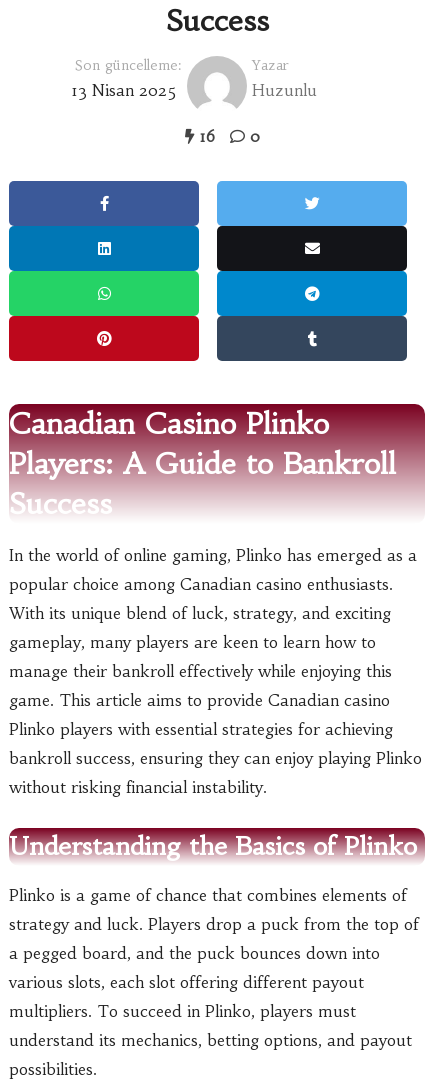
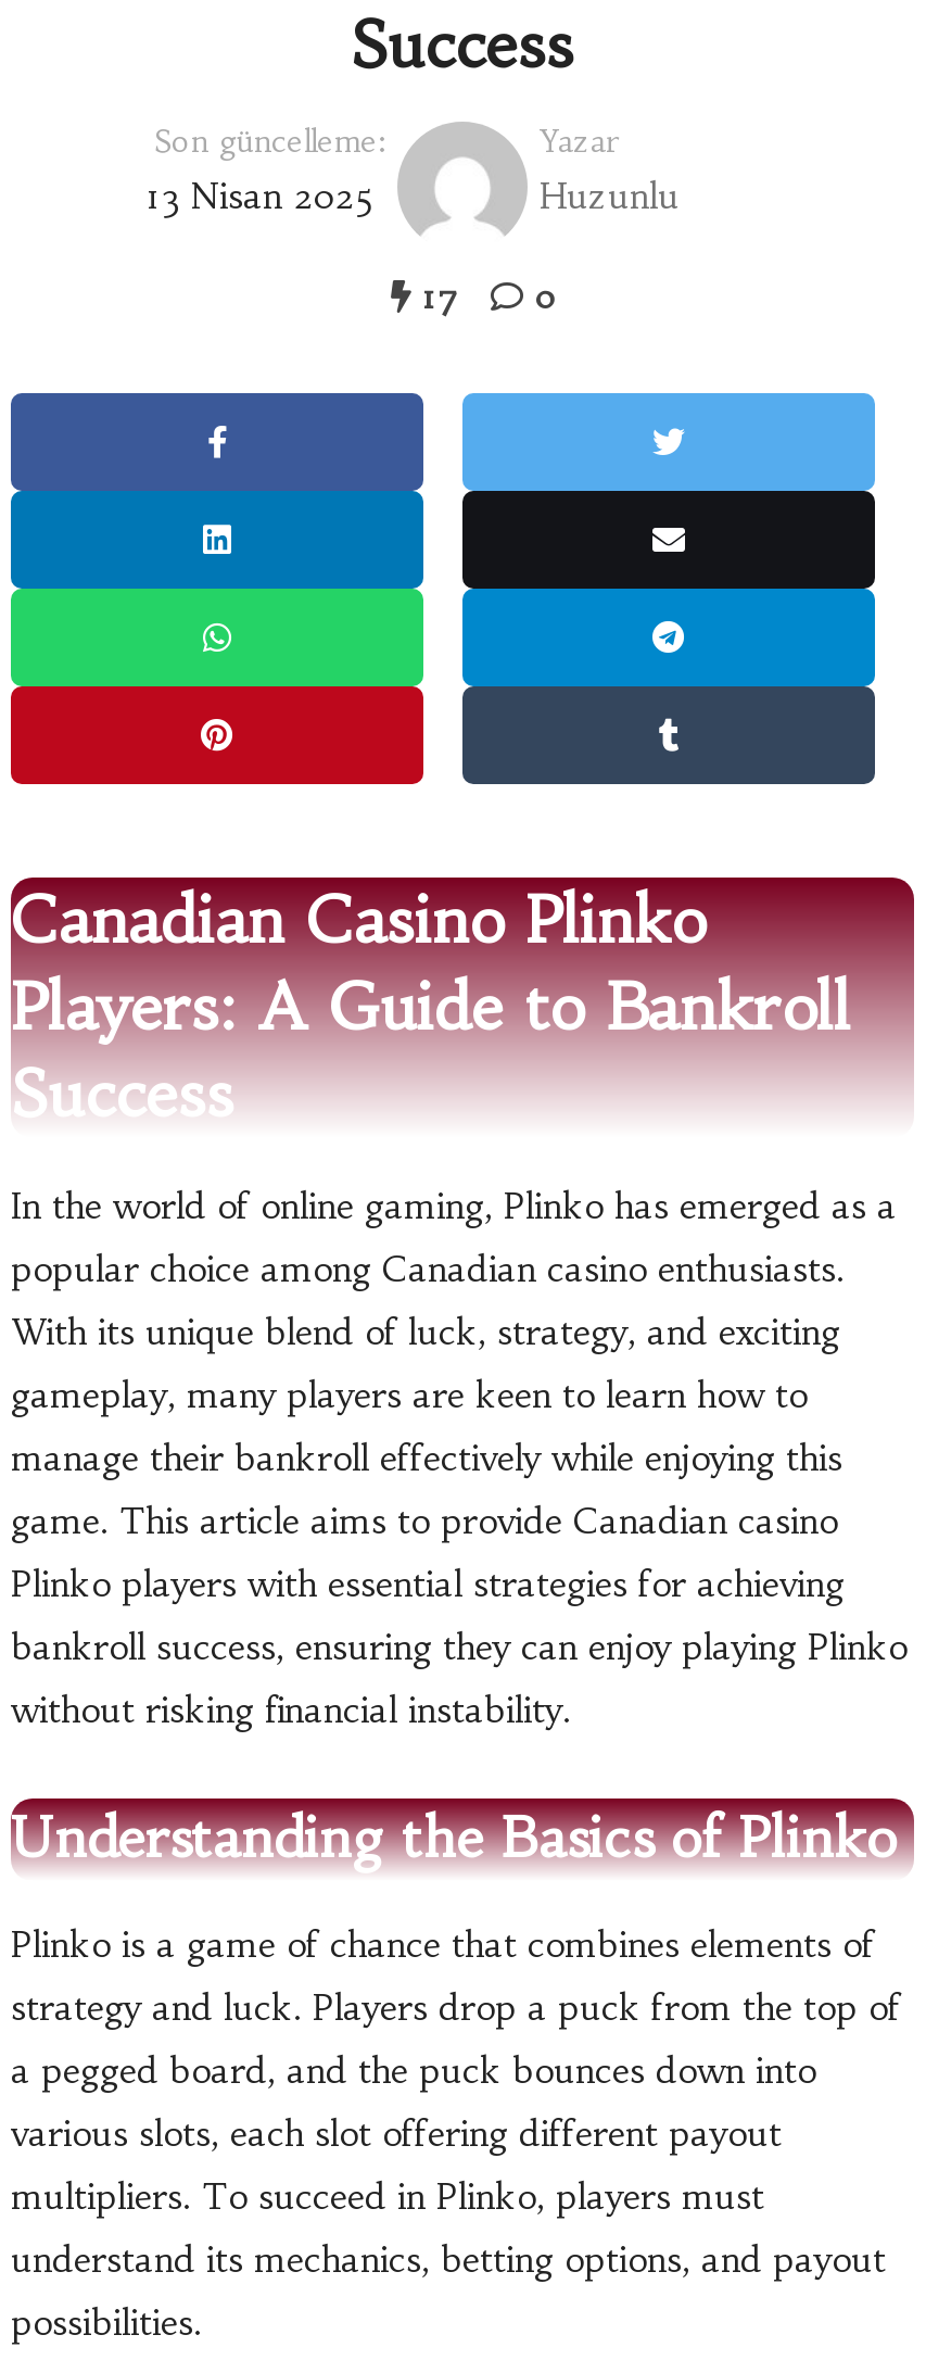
- 16 0
+ 17 0
